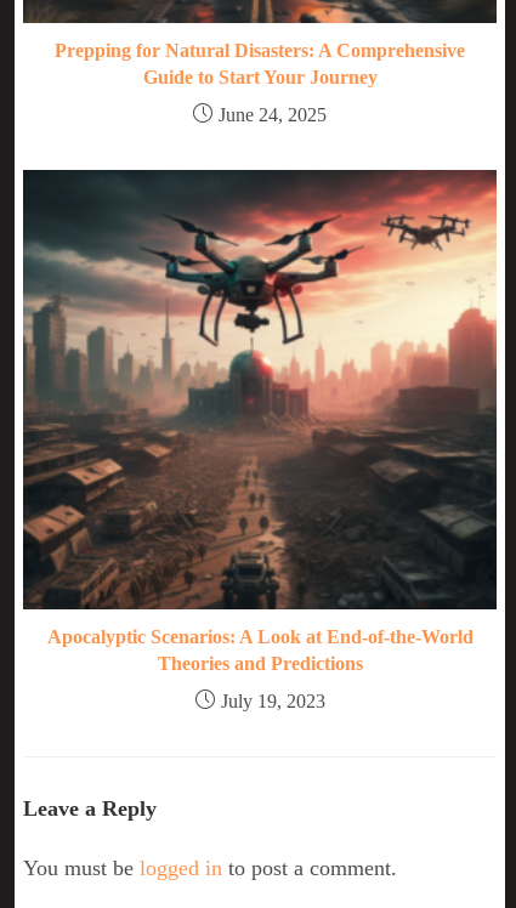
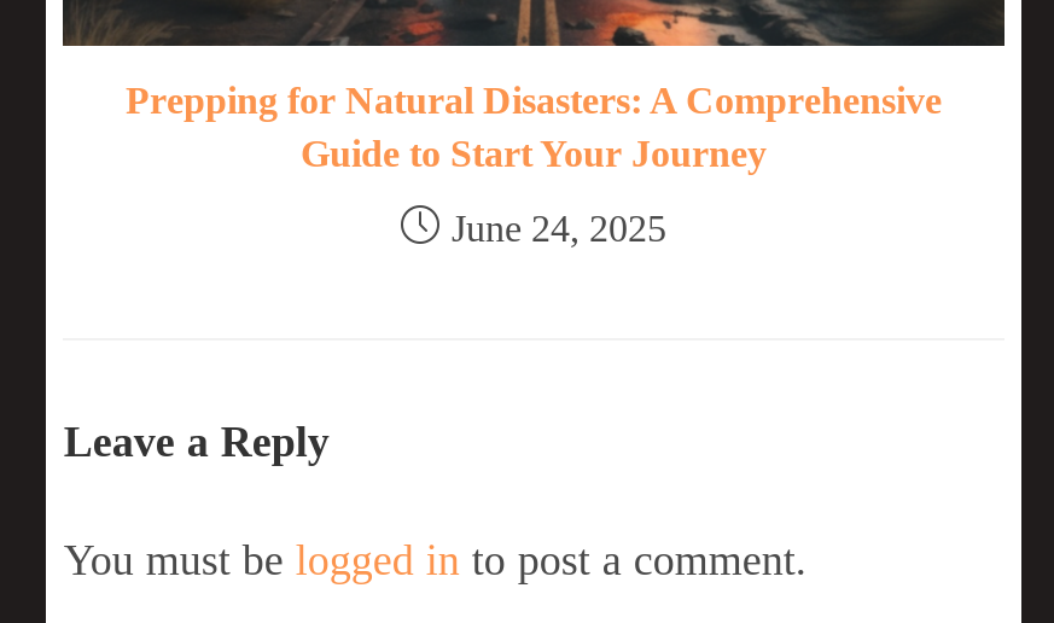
- [image]
- Apocalyptic Scenarios: A Look at End-of-the-World
- Theories and Predictions
- July 19, 2023
